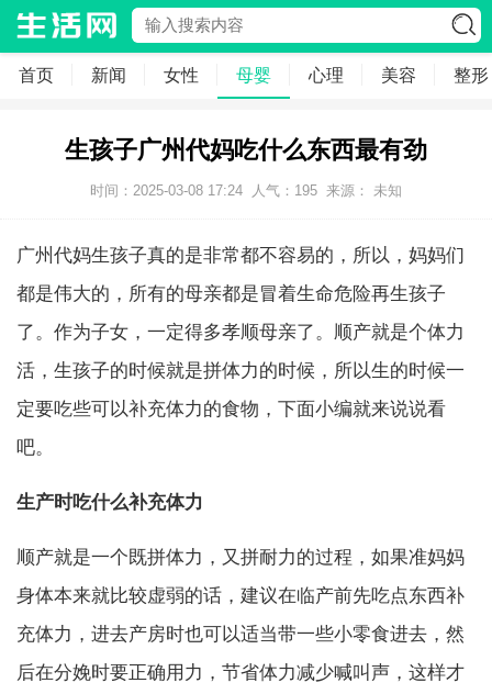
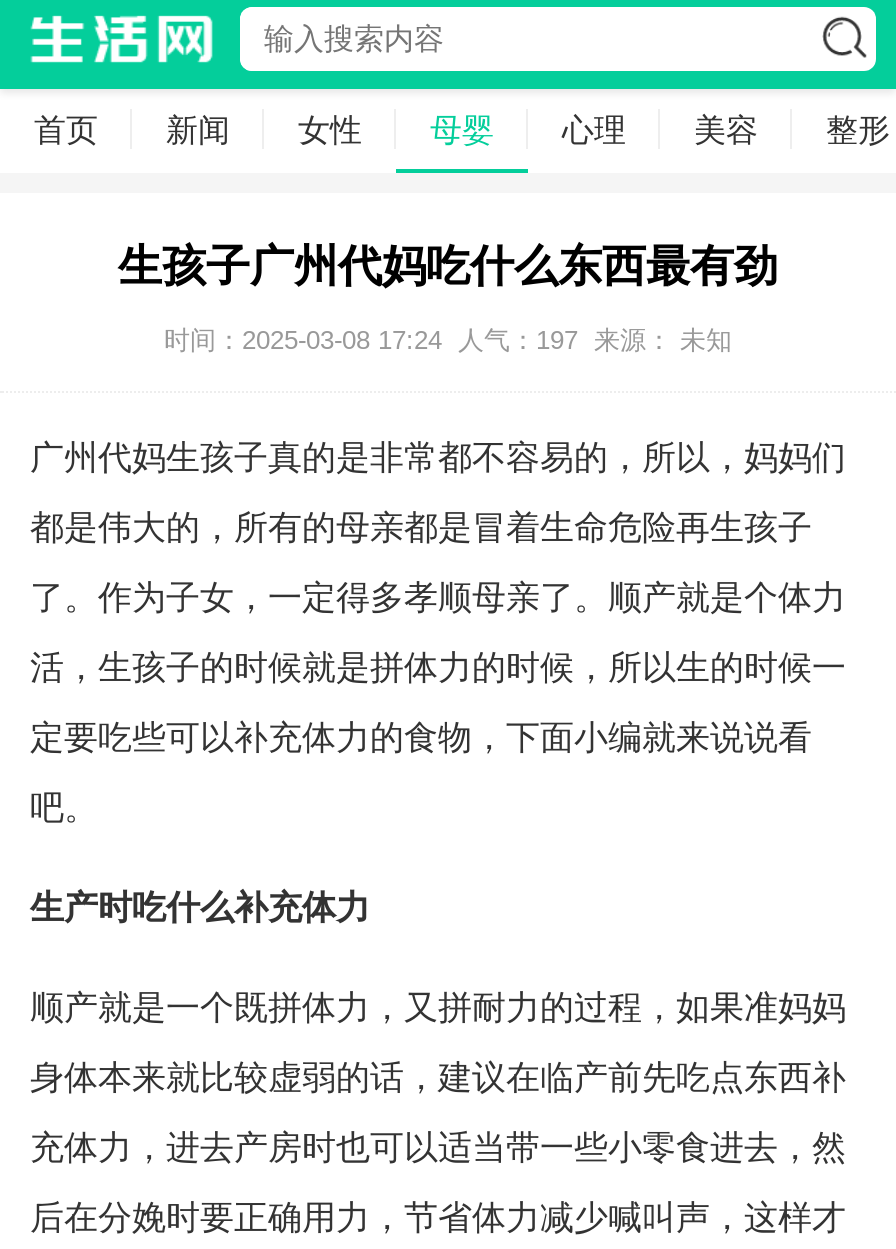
- 时间：2025-03-08 17:24 人气：195 来源： 未知
+ 时间：2025-03-08 17:24 人气：197 来源： 未知
